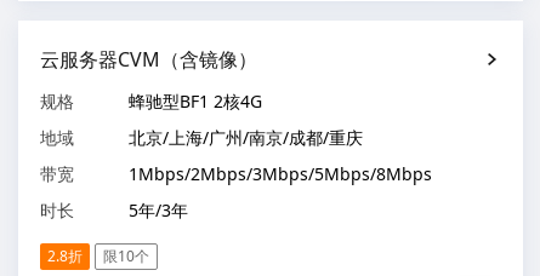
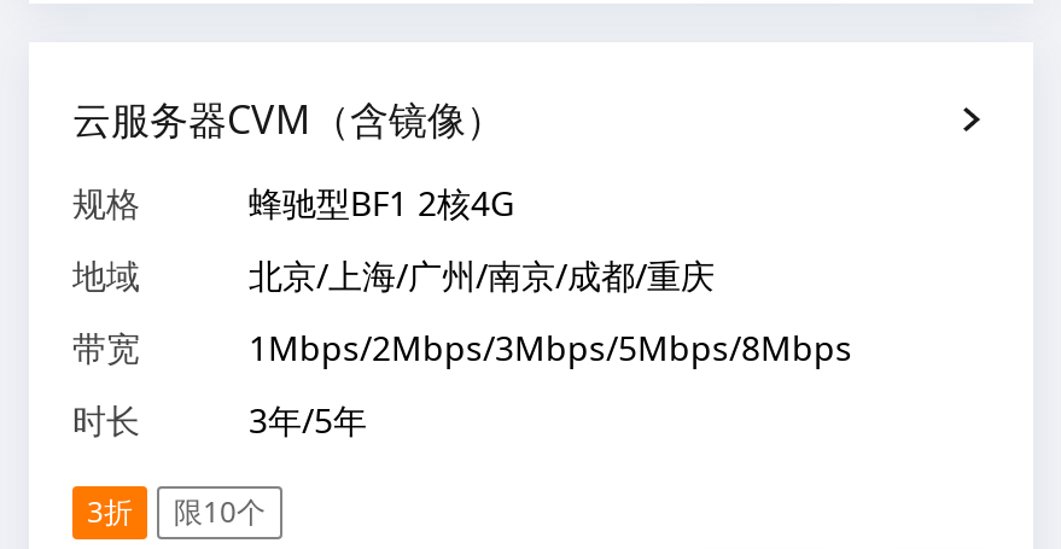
- 5年/3年
+ 3年/5年

- 2.8折 限10个
+ 3折 限10个
